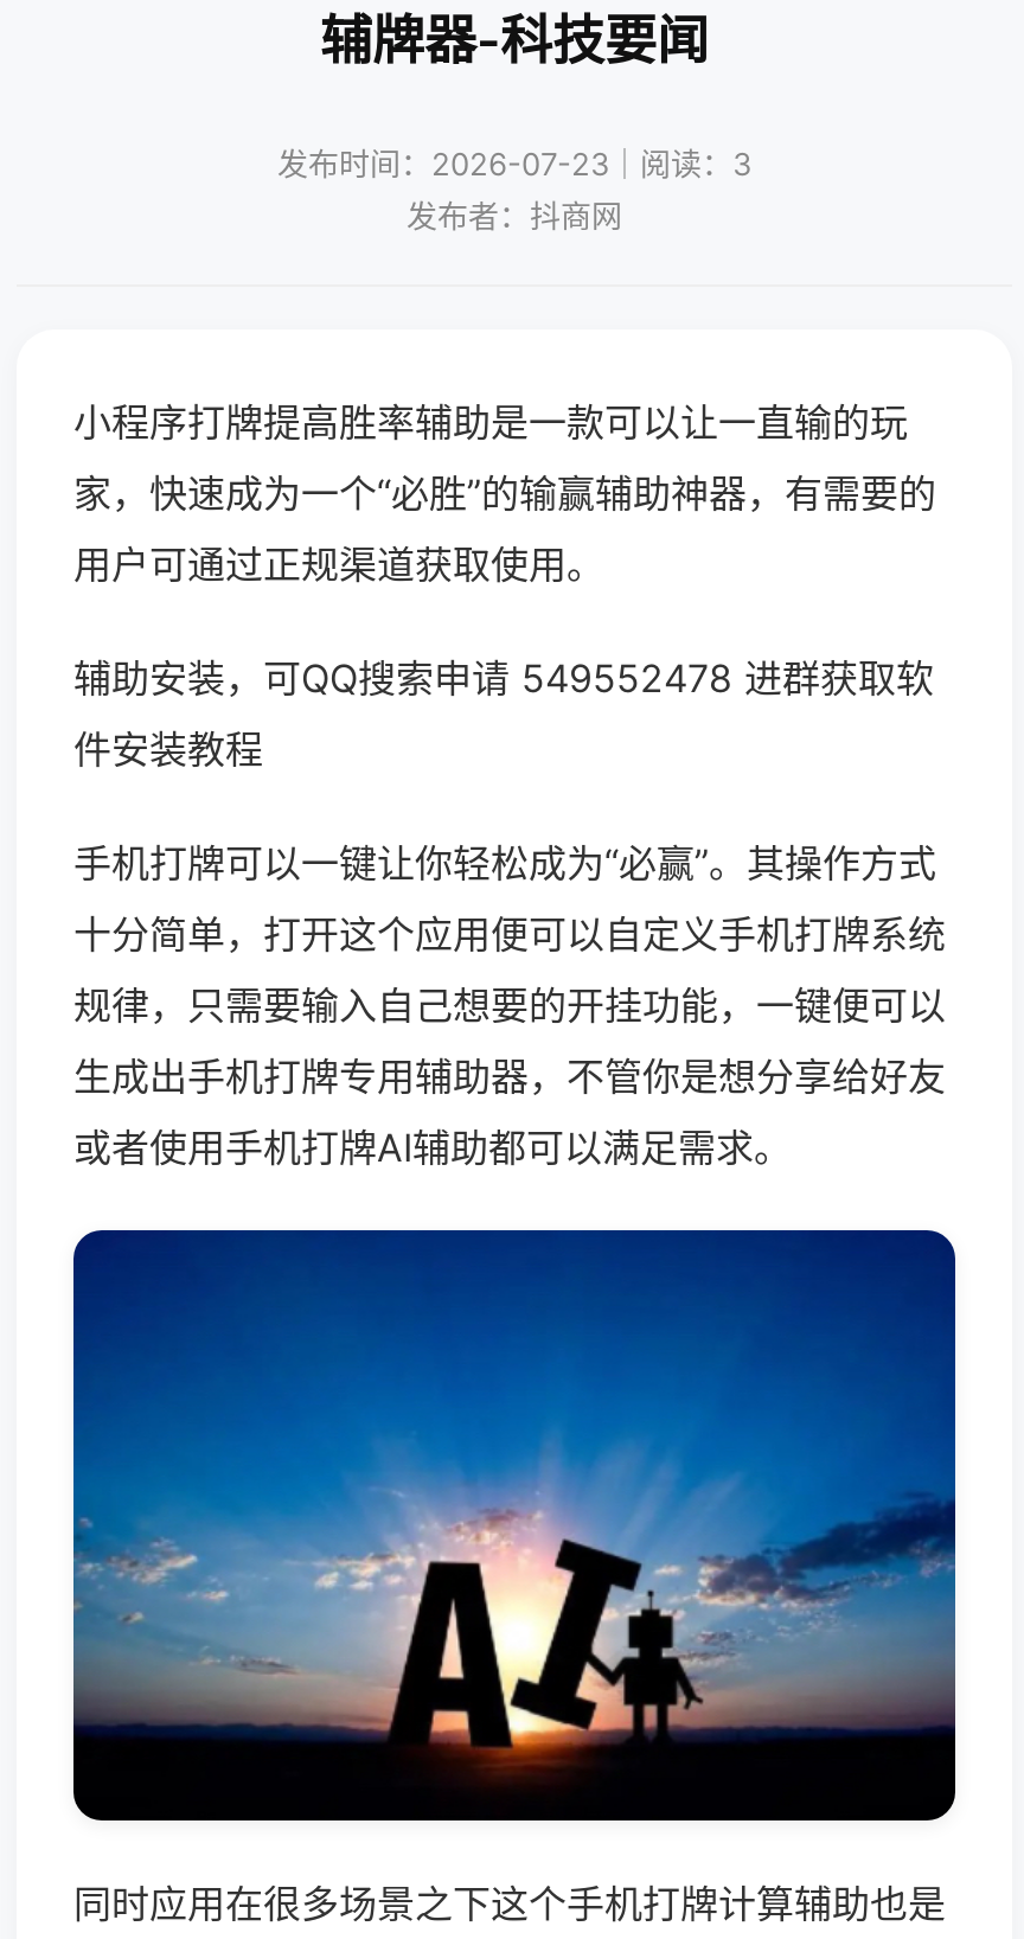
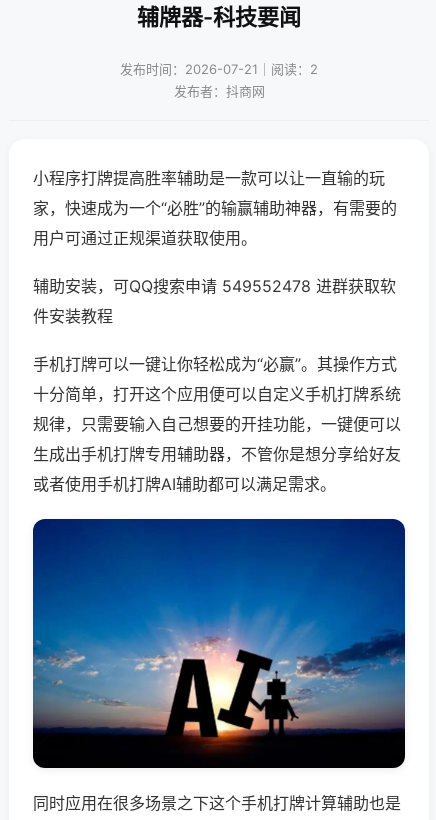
- 发布时间：2026-07-23｜阅读：3
+ 发布时间：2026-07-21｜阅读：2
